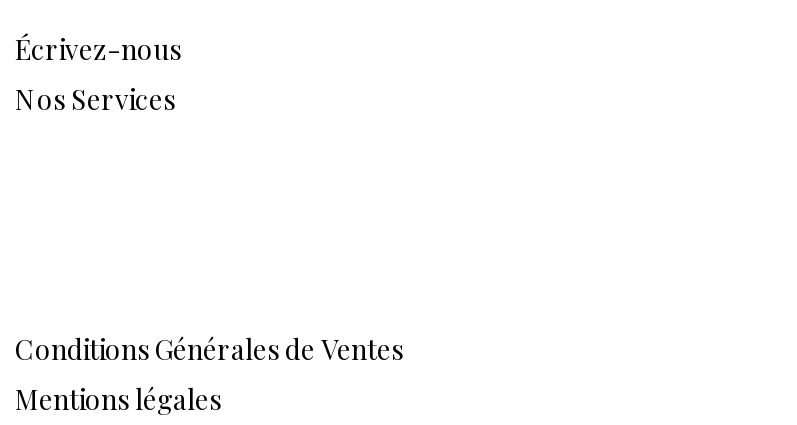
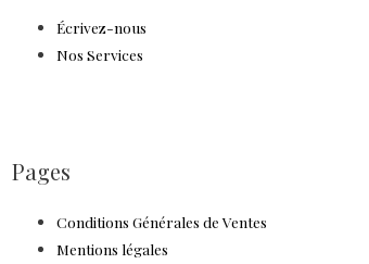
+ Pages
